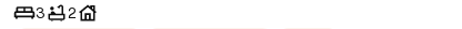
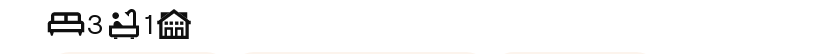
- 3 2
+ 3 1
